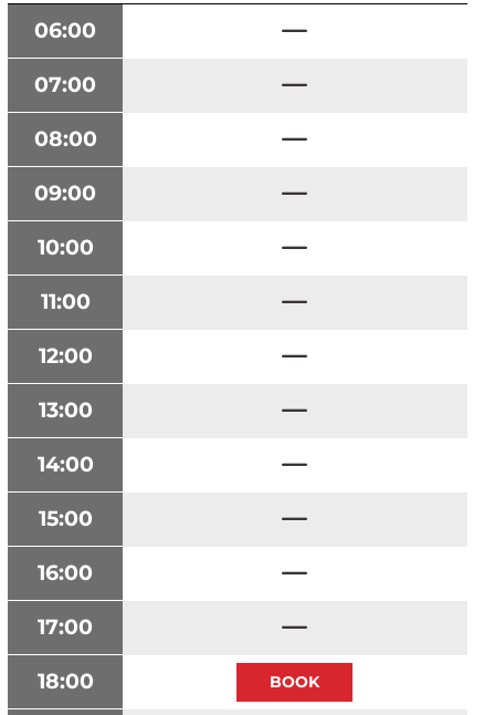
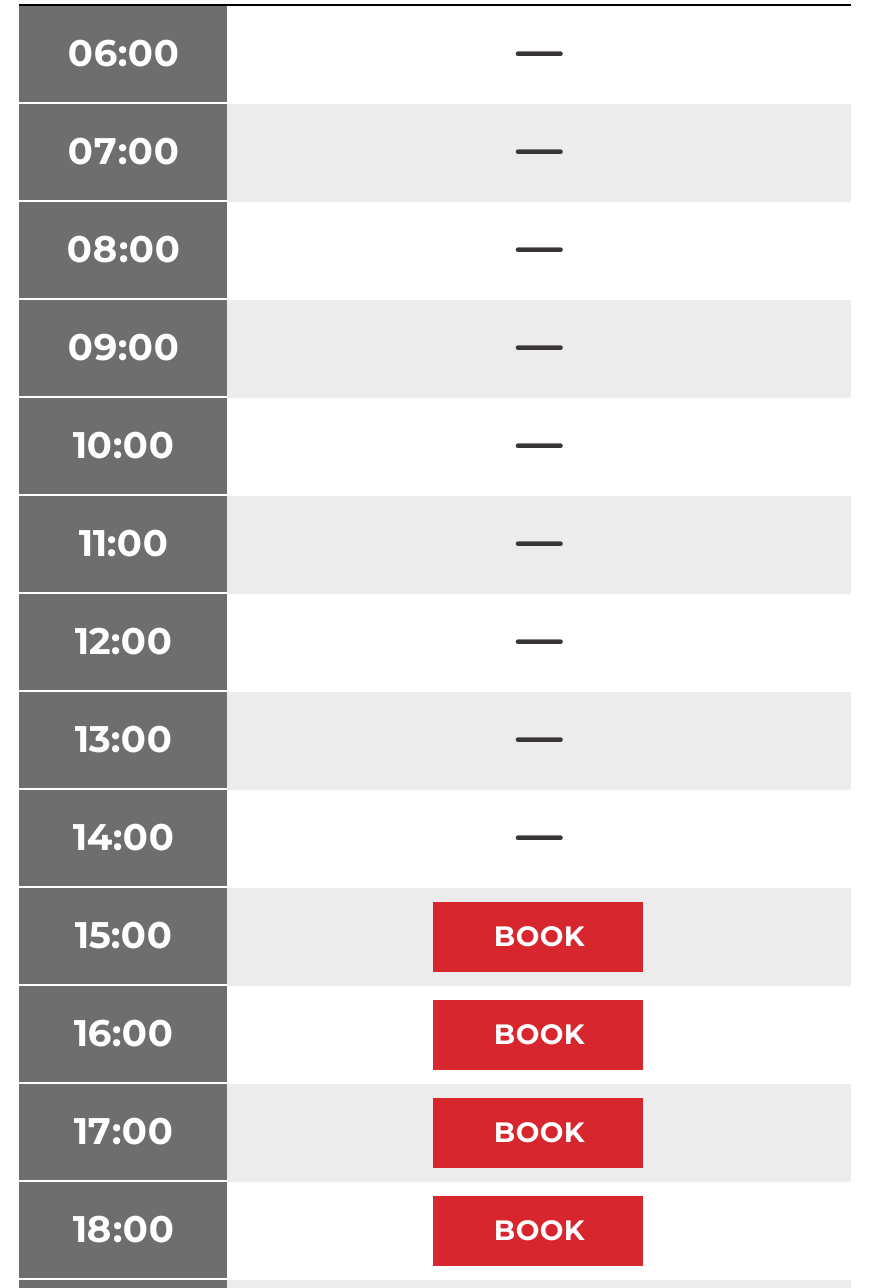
+ [image]

+ [image]

+ [image]
